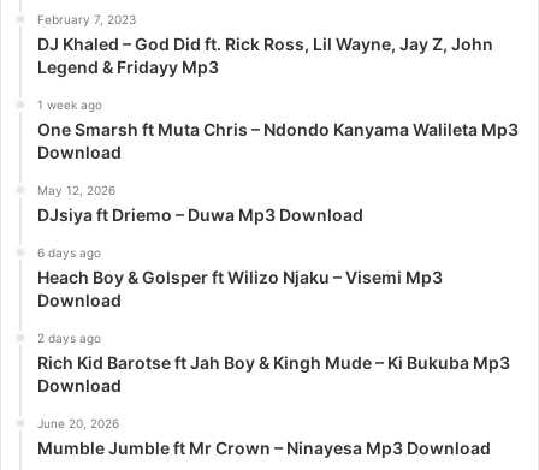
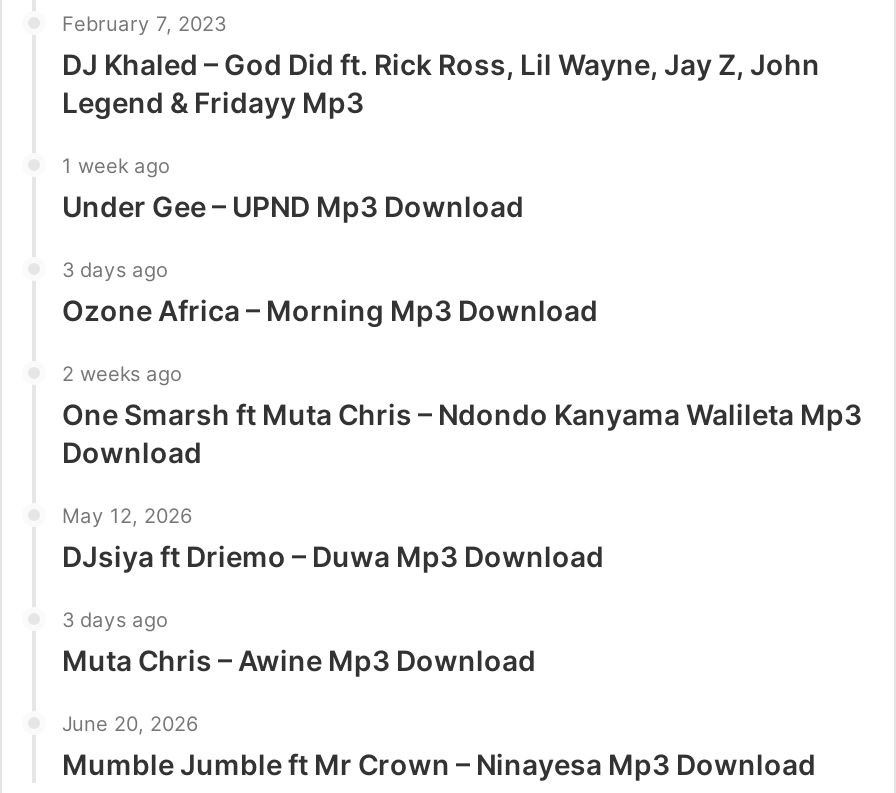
+ Under Gee – UPND Mp3 Download
+ 3 days ago
+ Ozone Africa – Morning Mp3 Download
+ 2 weeks ago

moved down: One Smarsh ft Muta Chris – Ndondo Kanyama Walileta Mp3 | Download | May 12, 2026 | DJsiya ft Driemo – Duwa Mp3 Download

- 6 days ago
- Heach Boy & Golsper ft Wilizo Njaku – Visemi Mp3
- Download
- 2 days ago
- Rich Kid Barotse ft Jah Boy & Kingh Mude – Ki Bukuba Mp3
- Download
+ 3 days ago
+ Muta Chris – Awine Mp3 Download
